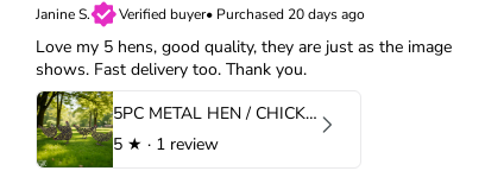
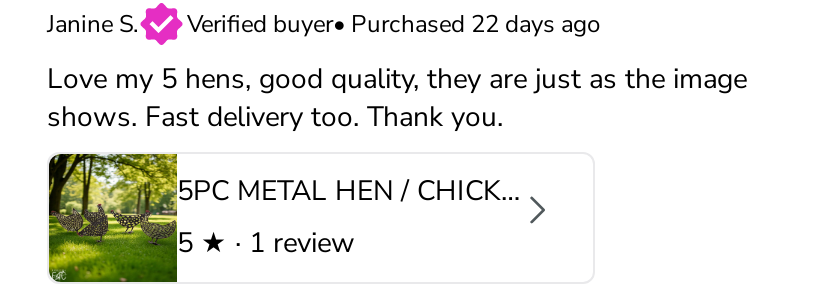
- Verified buyer• Purchased 20 days ago
+ Verified buyer• Purchased 22 days ago
